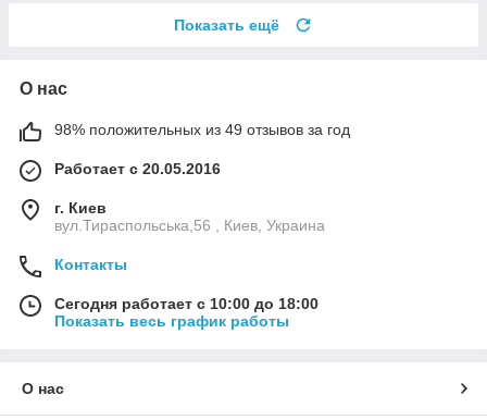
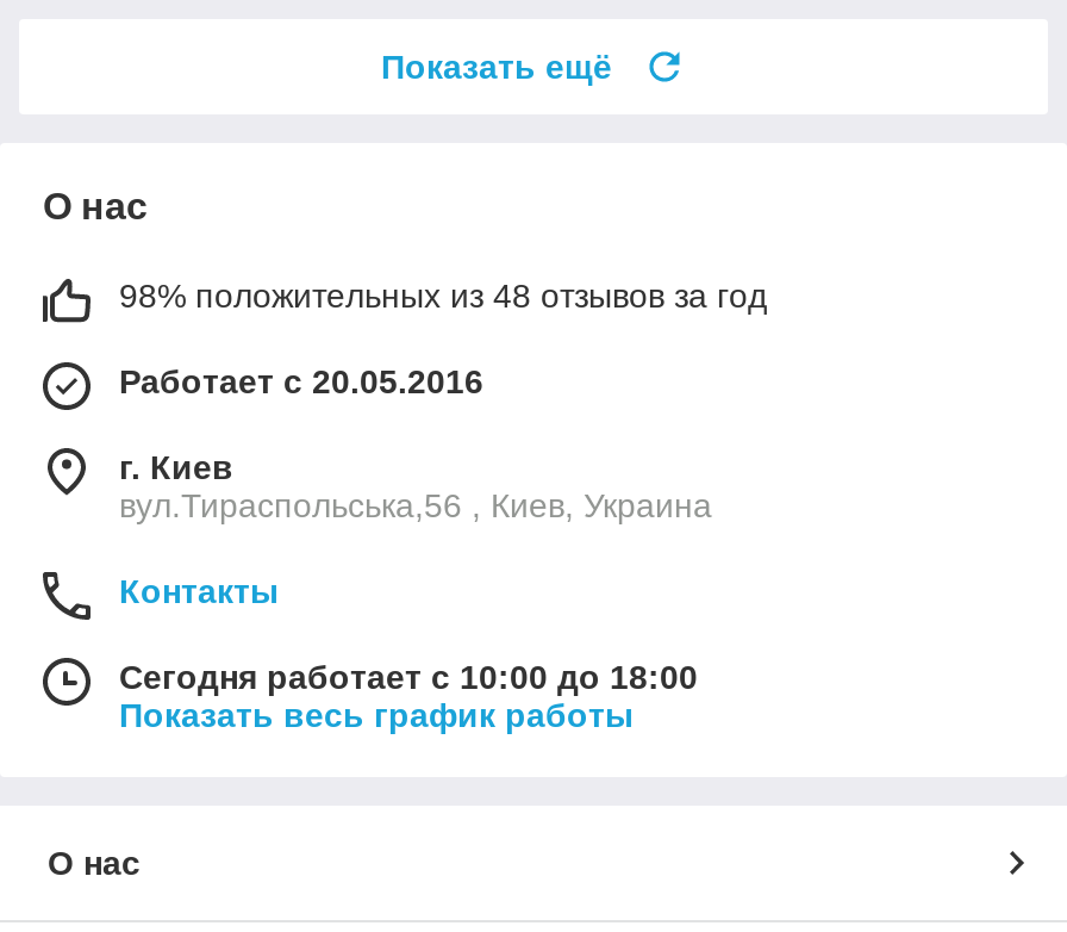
- 98% положительных из 49 отзывов за год
+ 98% положительных из 48 отзывов за год
